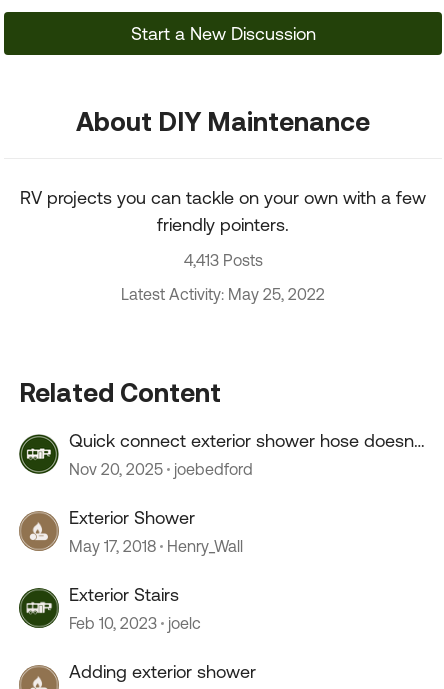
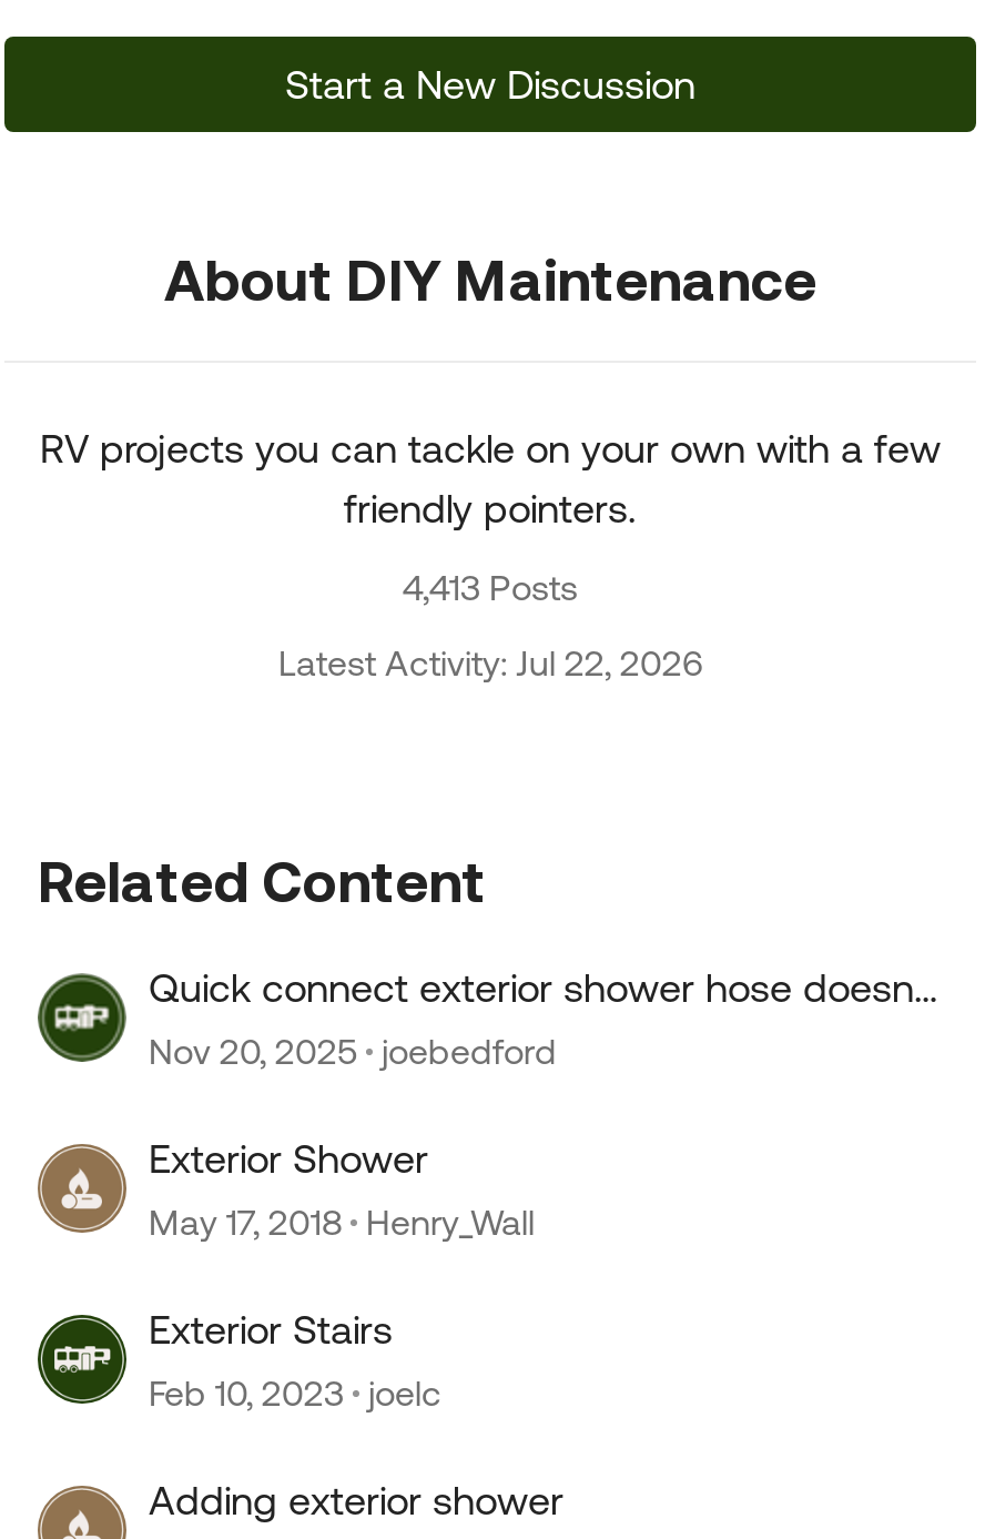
- Latest Activity: May 25, 2022
+ Latest Activity: Jul 22, 2026
